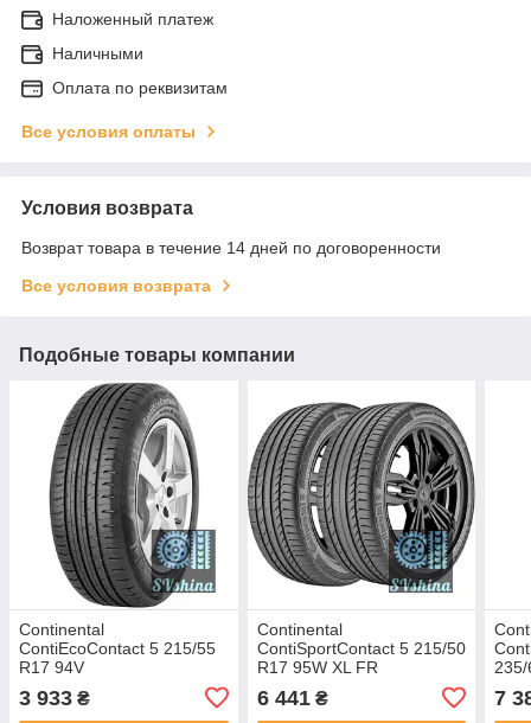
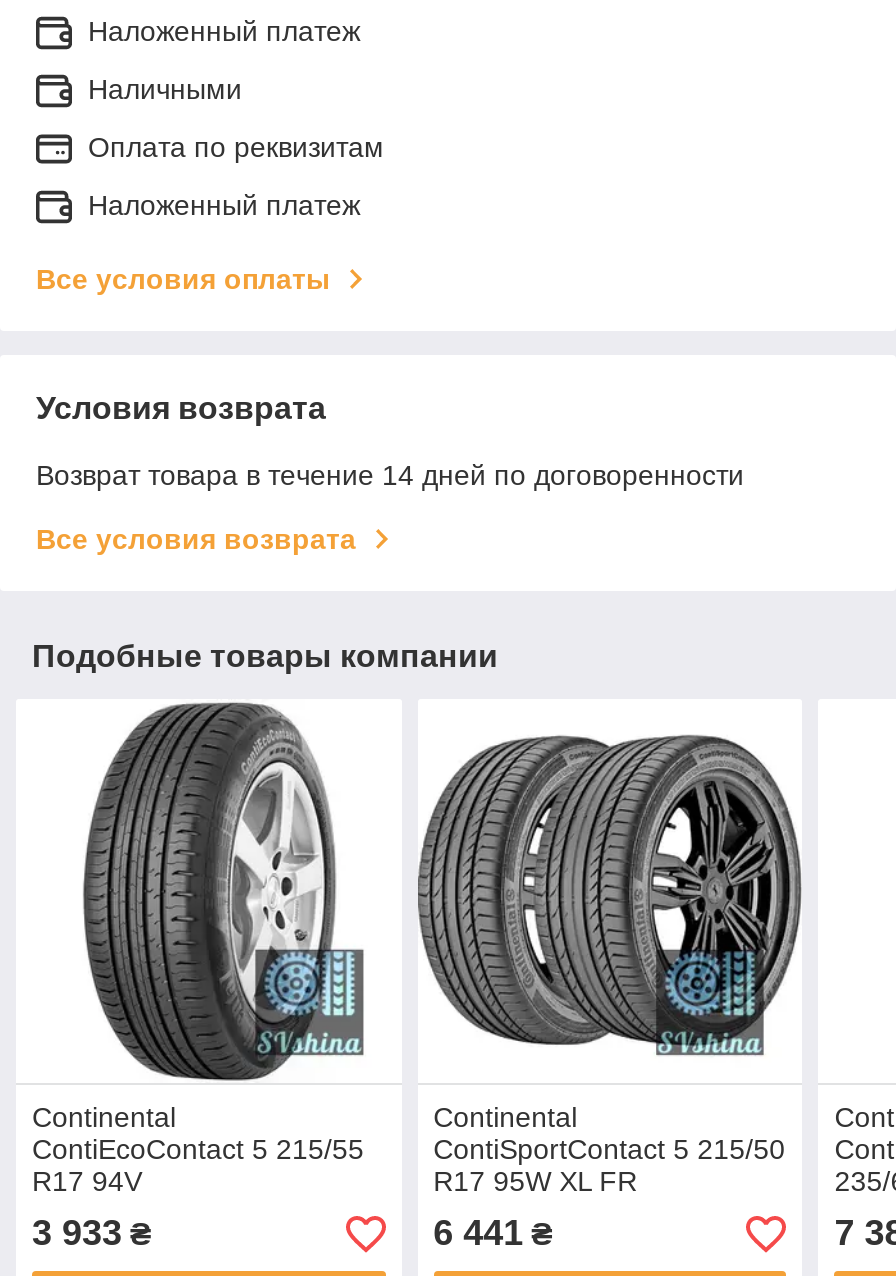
+ Наложенный платеж
